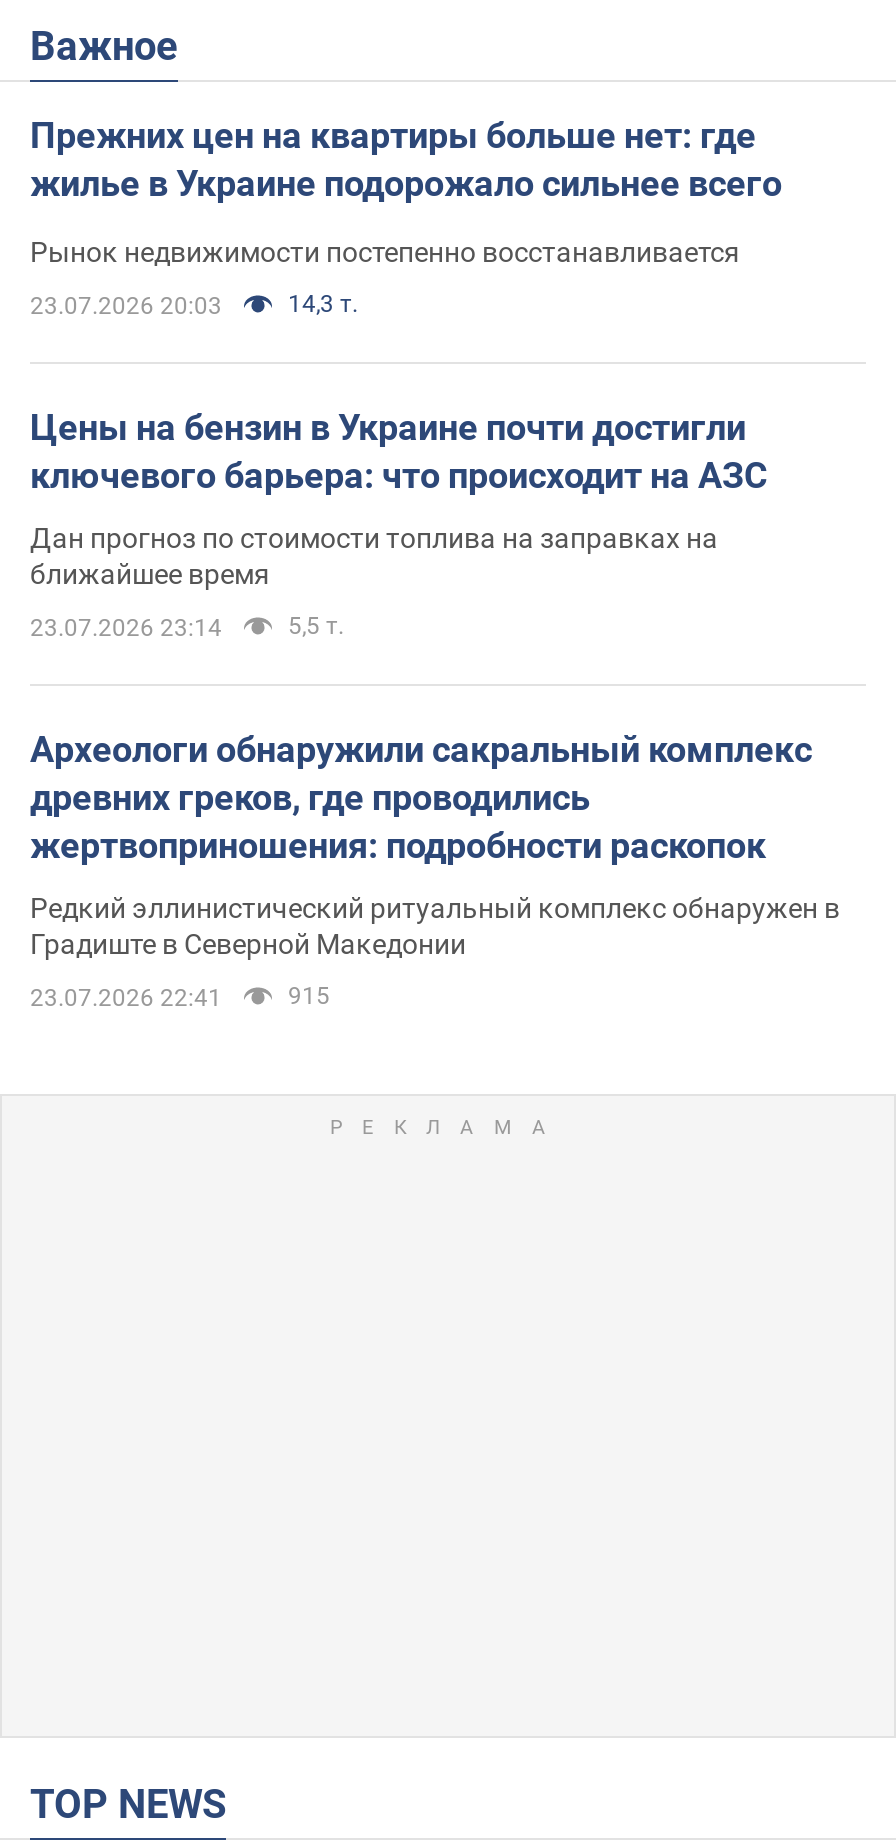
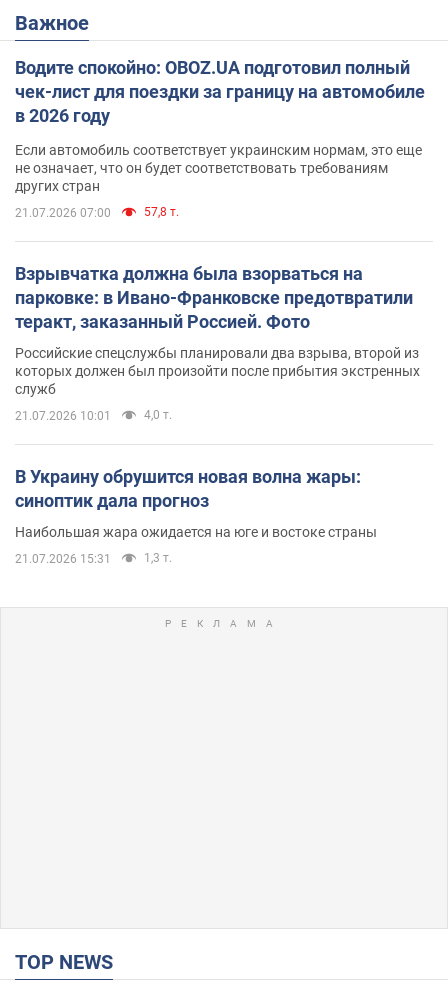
- Прежних цен на квартиры больше нет: где
- жилье в Украине подорожало сильнее всего
+ Водите спокойно: OBOZ.UA подготовил полный
+ чек-лист для поездки за границу на автомобиле
+ в 2026 году

- Рынок недвижимости постепенно восстанавливается
+ Если автомобиль соответствует украинским нормам, это еще
+ не означает, что он будет соответствовать требованиям
+ других стран

- 23.07.2026 20:03
- 14,3 т.
+ 21.07.2026 07:00
+ 57,8 т.

- Цены на бензин в Украине почти достигли
- ключевого барьера: что происходит на АЗС
+ Взрывчатка должна была взорваться на
+ парковке: в Ивано-Франковске предотвратили
+ теракт, заказанный Россией. Фото

- Дан прогноз по стоимости топлива на заправках на
- ближайшее время
+ Российские спецслужбы планировали два взрыва, второй из
+ которых должен был произойти после прибытия экстренных
+ служб

- 23.07.2026 23:14
- 5,5 т.
+ 21.07.2026 10:01
+ 4,0 т.

- Археологи обнаружили сакральный комплекс
- древних греков, где проводились
- жертвоприношения: подробности раскопок
+ В Украину обрушится новая волна жары:
+ синоптик дала прогноз

- Редкий эллинистический ритуальный комплекс обнаружен в
- Градиште в Северной Македонии
+ Наибольшая жара ожидается на юге и востоке страны

- 23.07.2026 22:41
- 915
+ 21.07.2026 15:31
+ 1,3 т.
